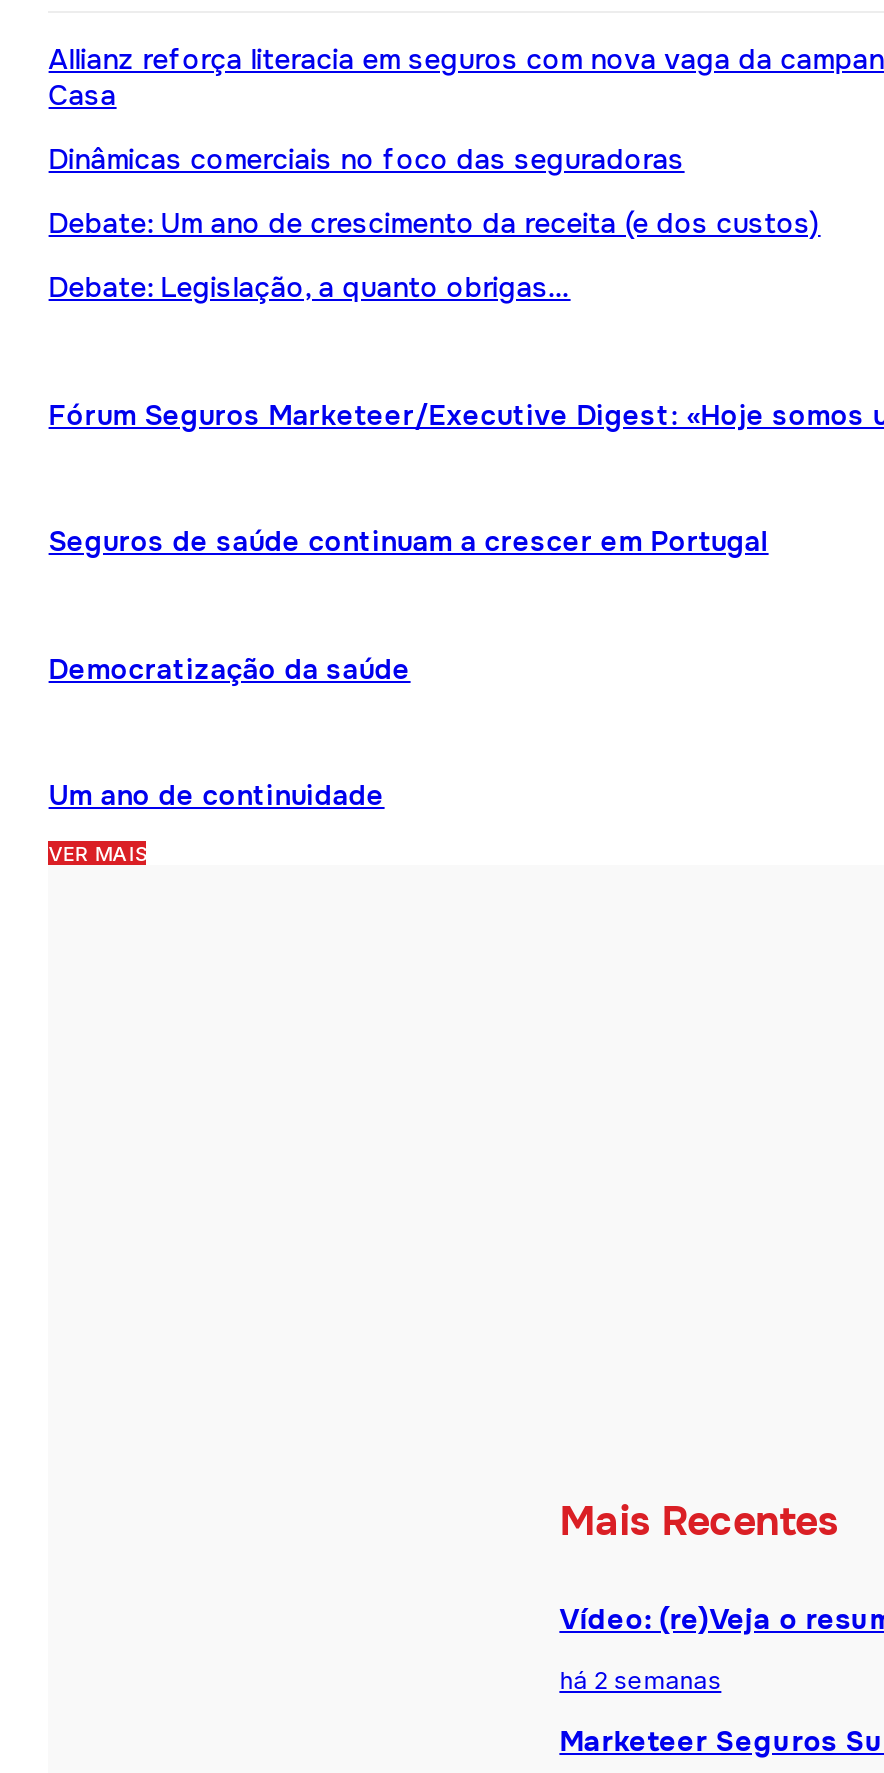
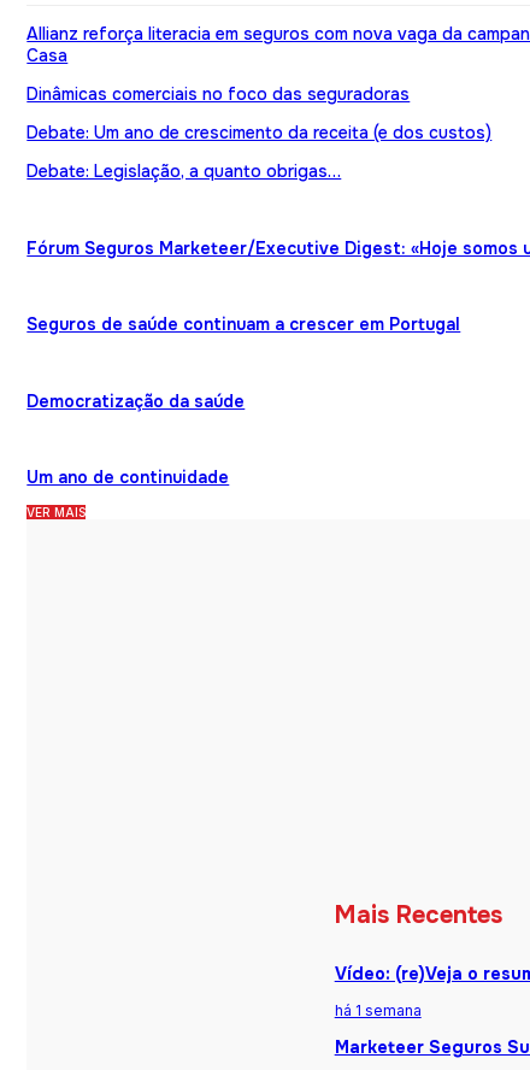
- há 2 semanas
+ há 1 semana
